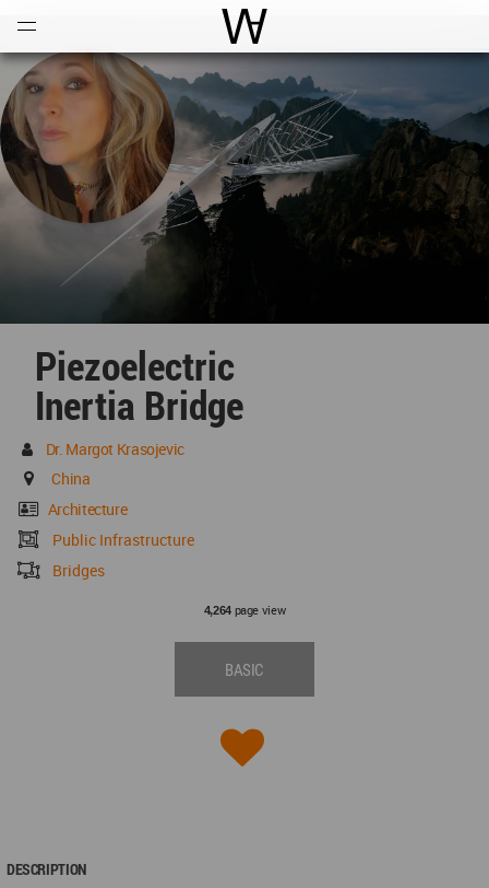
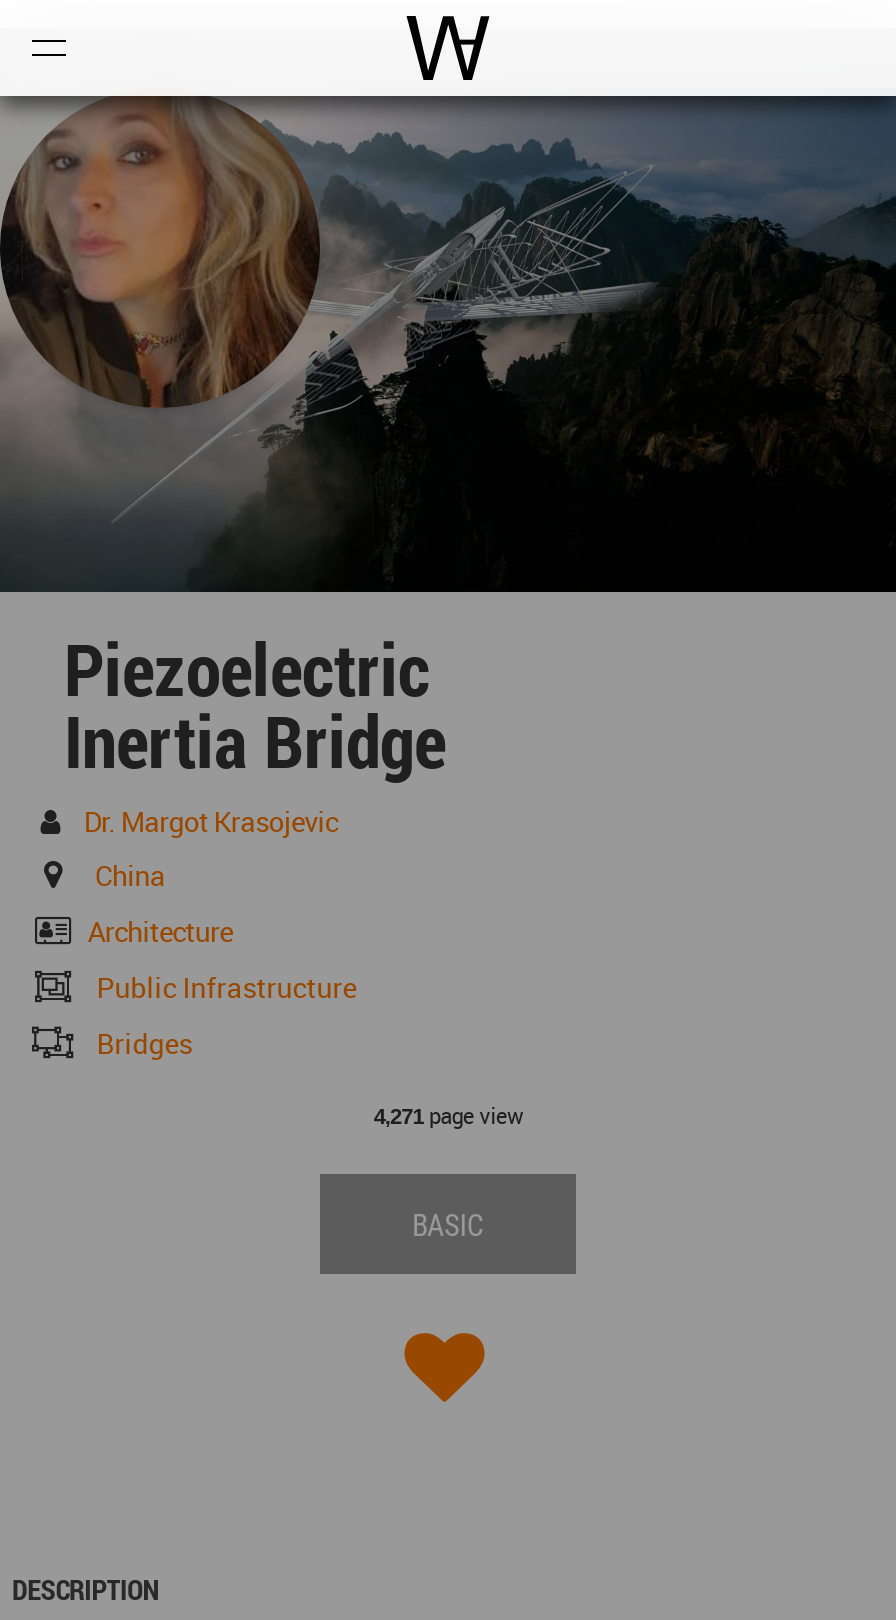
- 4,264 page view
+ 4,271 page view
